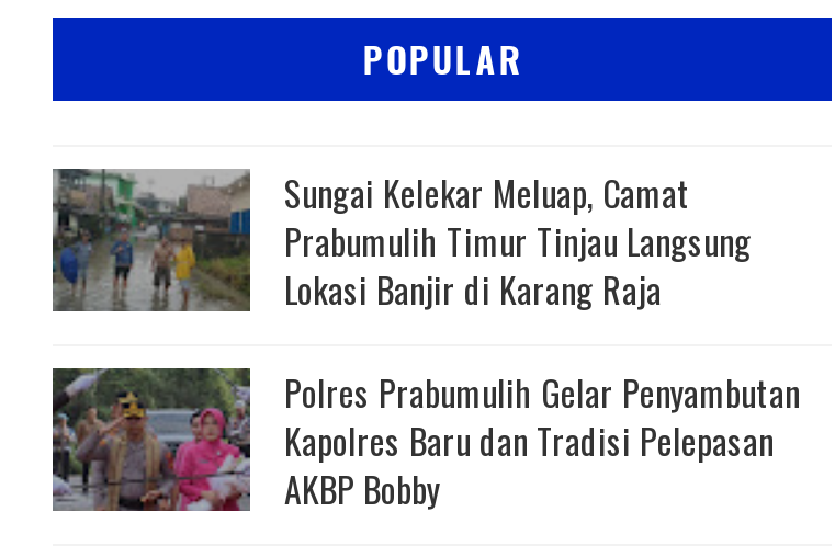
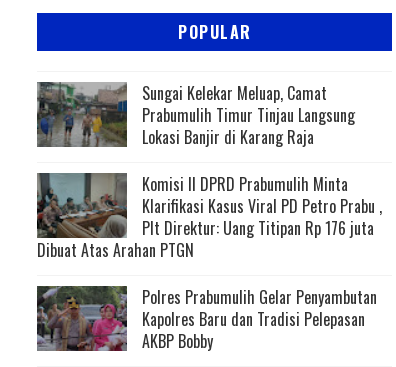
+ [image]
+ Komisi II DPRD Prabumulih Minta
+ Klarifikasi Kasus Viral PD Petro Prabu ,
+ Plt Direktur: Uang Titipan Rp 176 juta
+ Dibuat Atas Arahan PTGN
